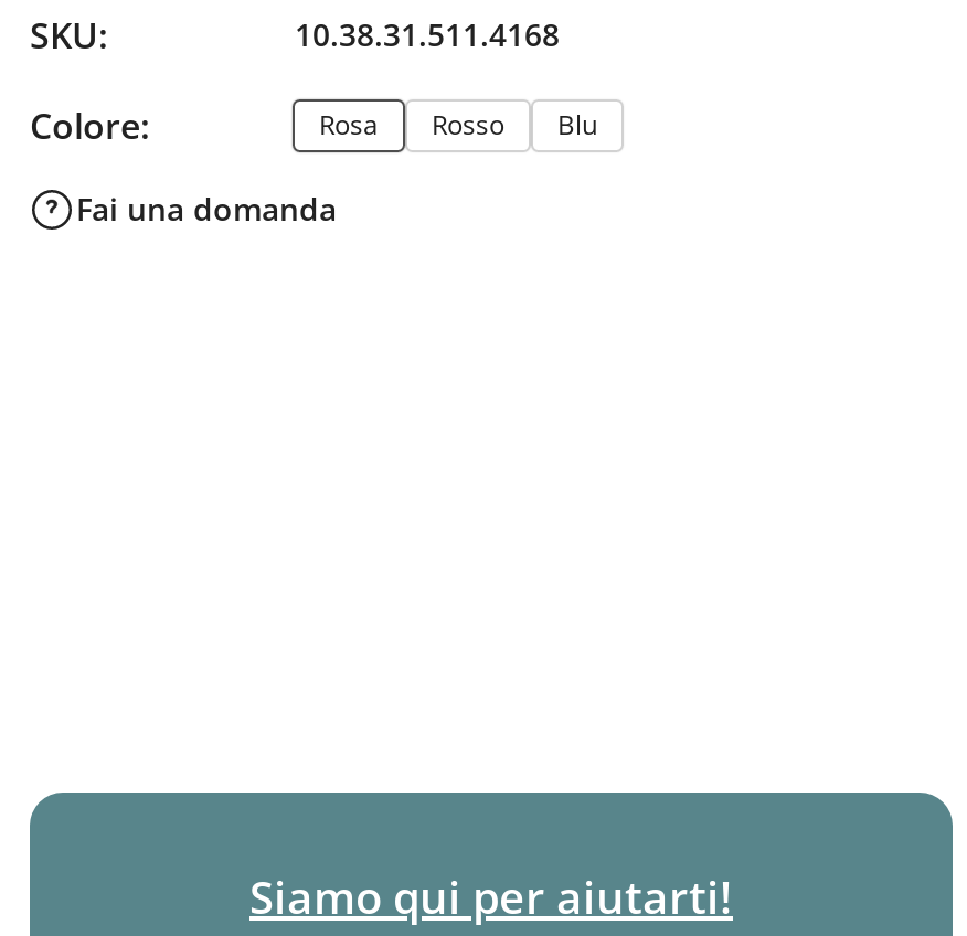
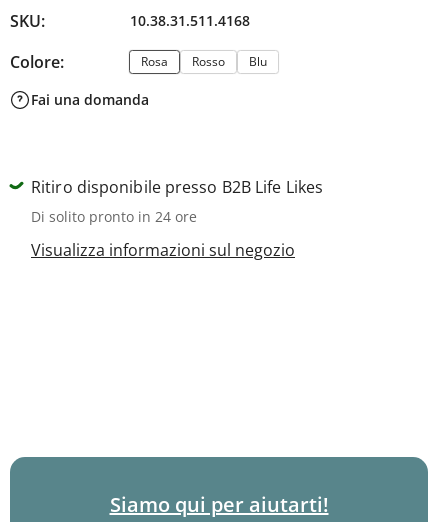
+ Ritiro disponibile presso B2B Life Likes
+ Di solito pronto in 24 ore
+ Visualizza informazioni sul negozio
